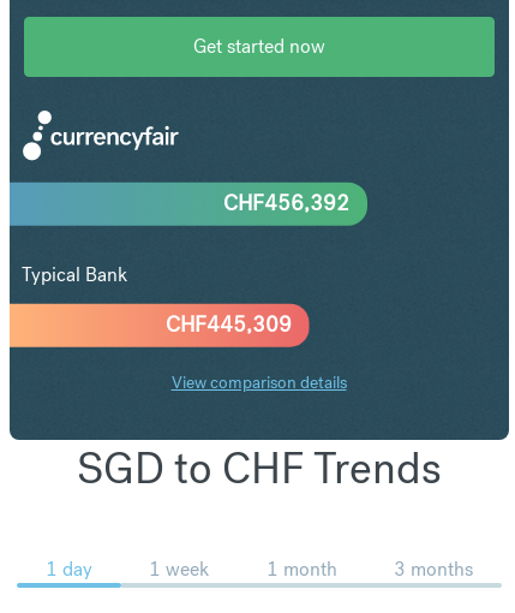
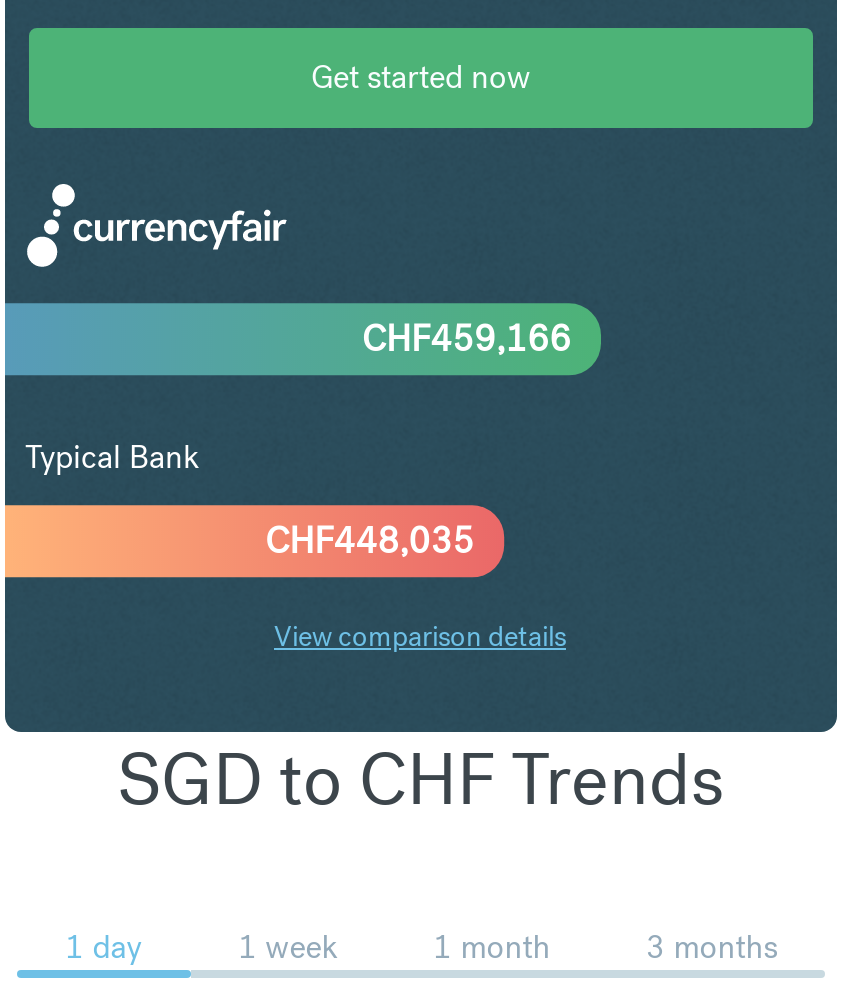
- CHF456,392
+ CHF459,166

- CHF445,309
+ CHF448,035
